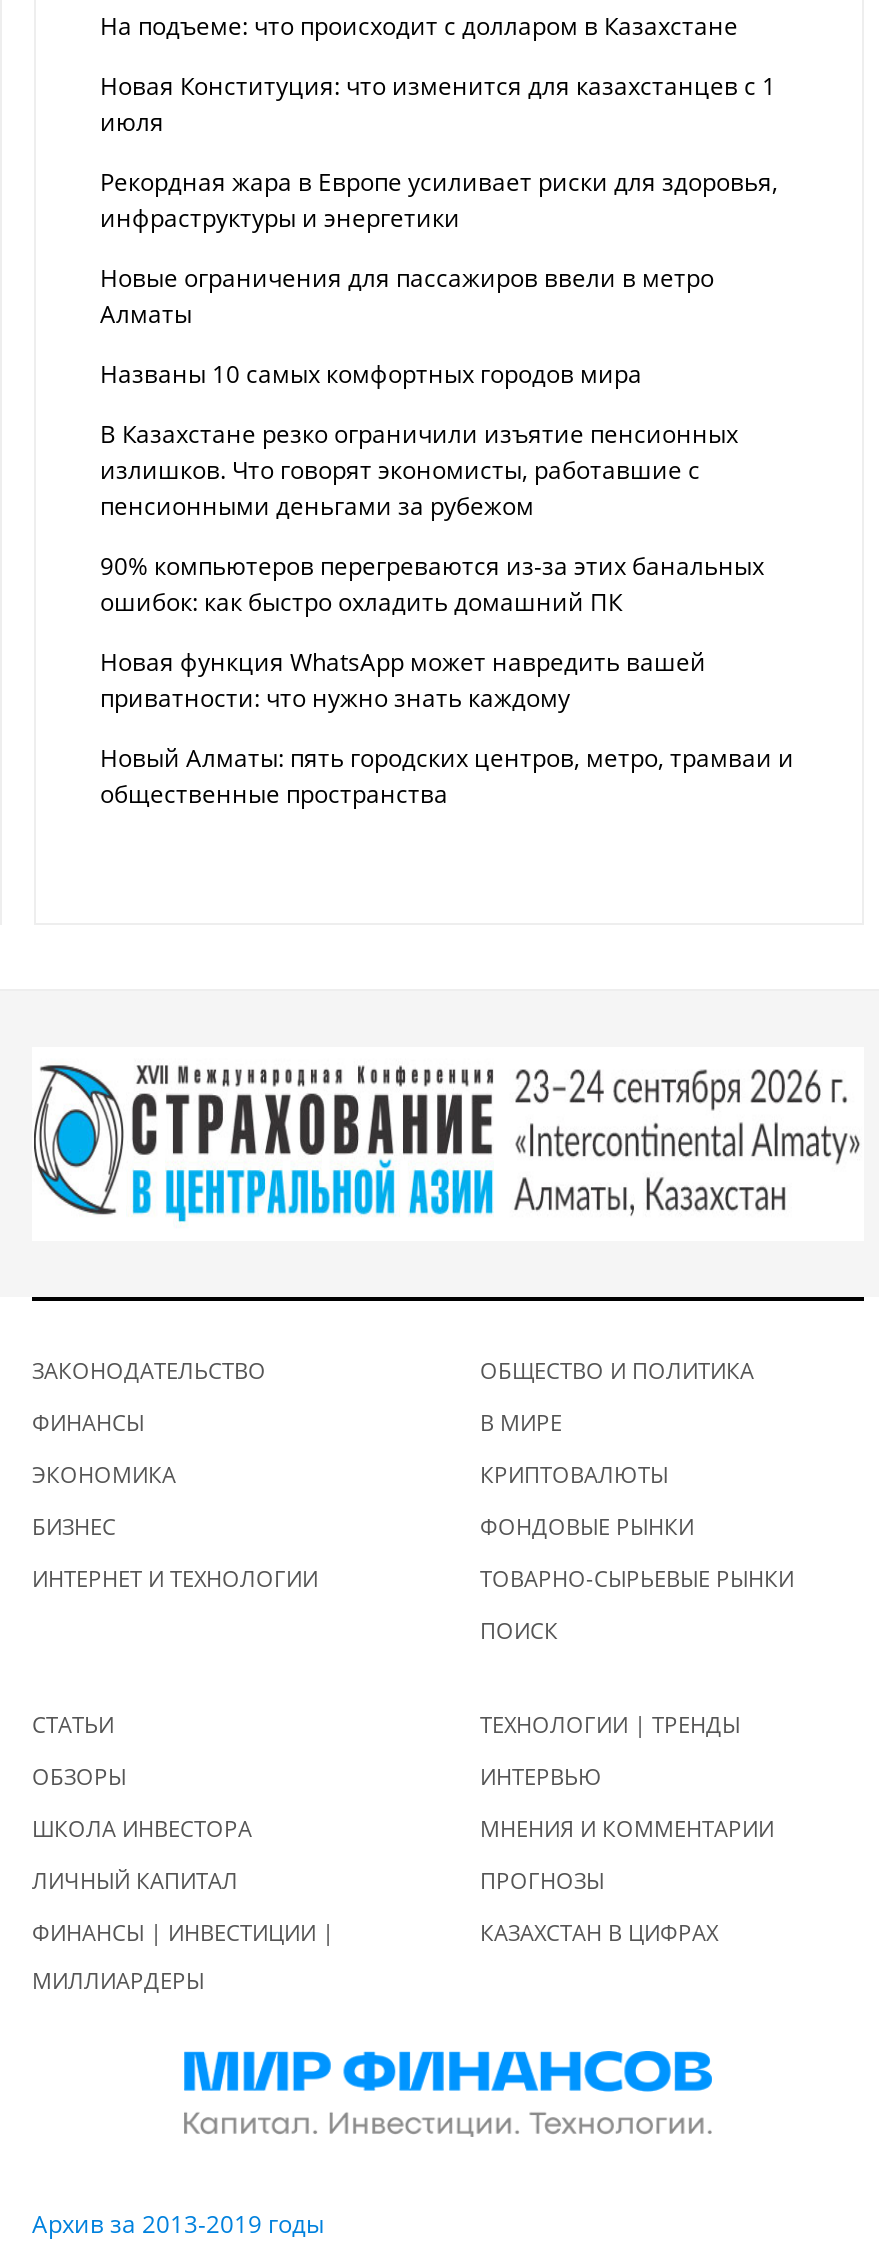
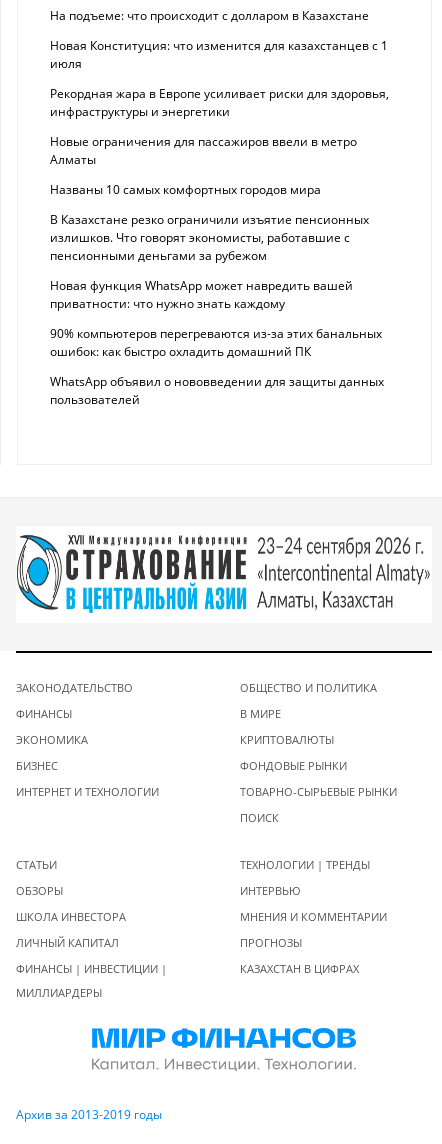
moved down: 90% компьютеров перегреваются из-за этих банальных | ошибок: как быстро охладить домашний ПК

moved up: Новая функция WhatsApp может навредить вашей | приватности: что нужно знать каждому

- Новый Алматы: пять городских центров, метро, трамваи и
- общественные пространства
+ WhatsApp объявил о нововведении для защиты данных
+ пользователей
